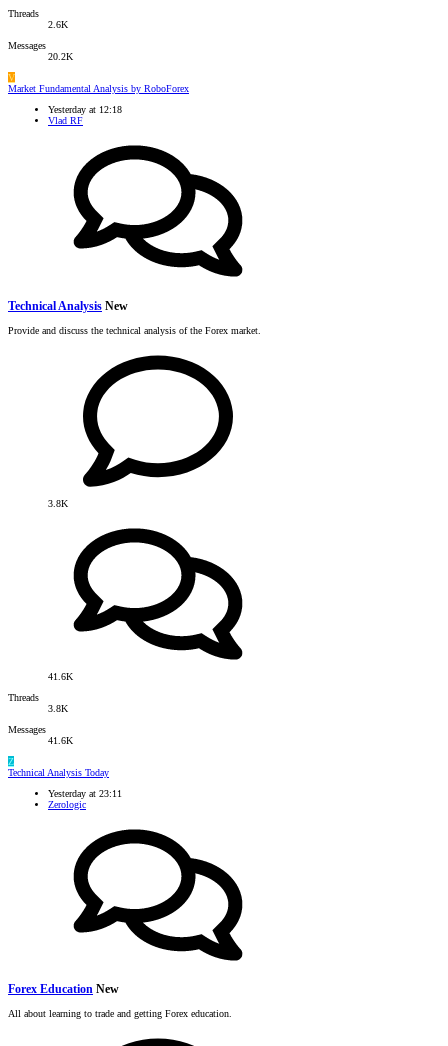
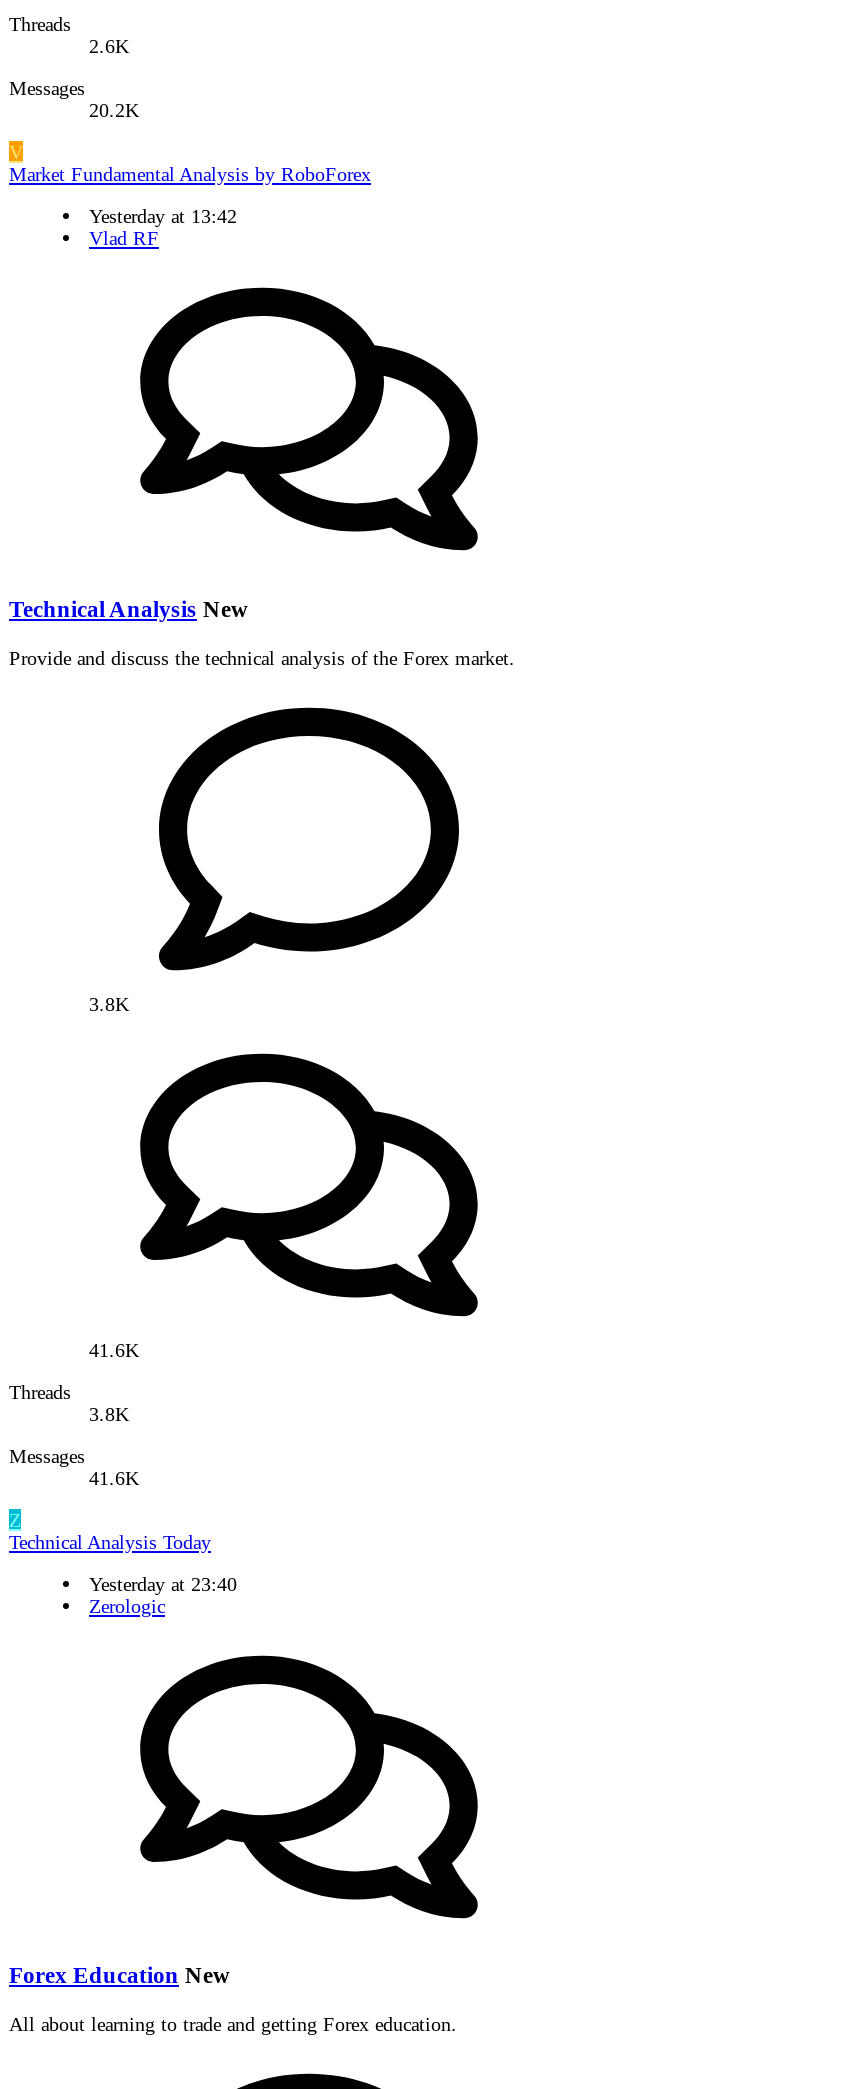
- Yesterday at 12:18
+ Yesterday at 13:42

- Yesterday at 23:11
+ Yesterday at 23:40
